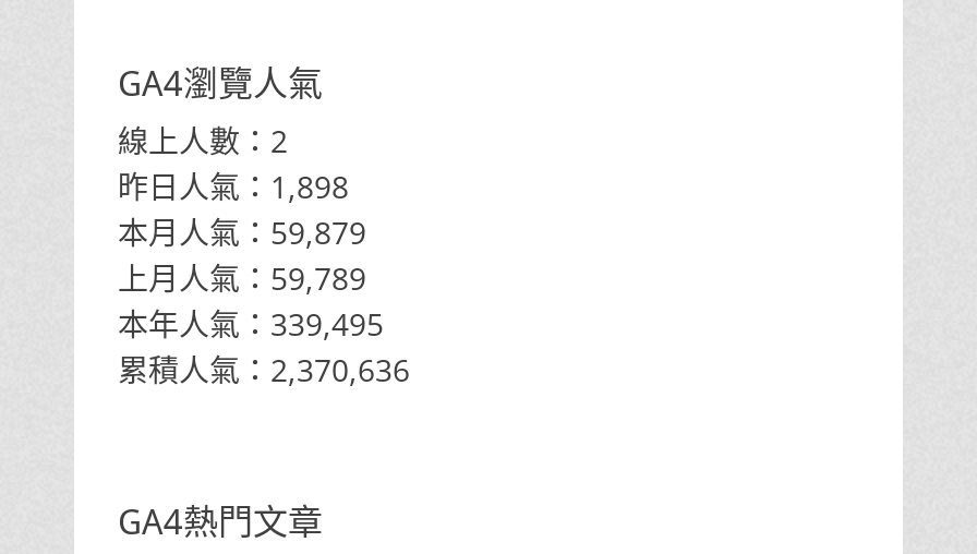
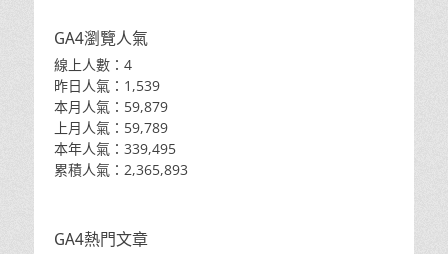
- 線上人數：2
+ 線上人數：4

- 昨日人氣：1,898
+ 昨日人氣：1,539

- 累積人氣：2,370,636
+ 累積人氣：2,365,893
